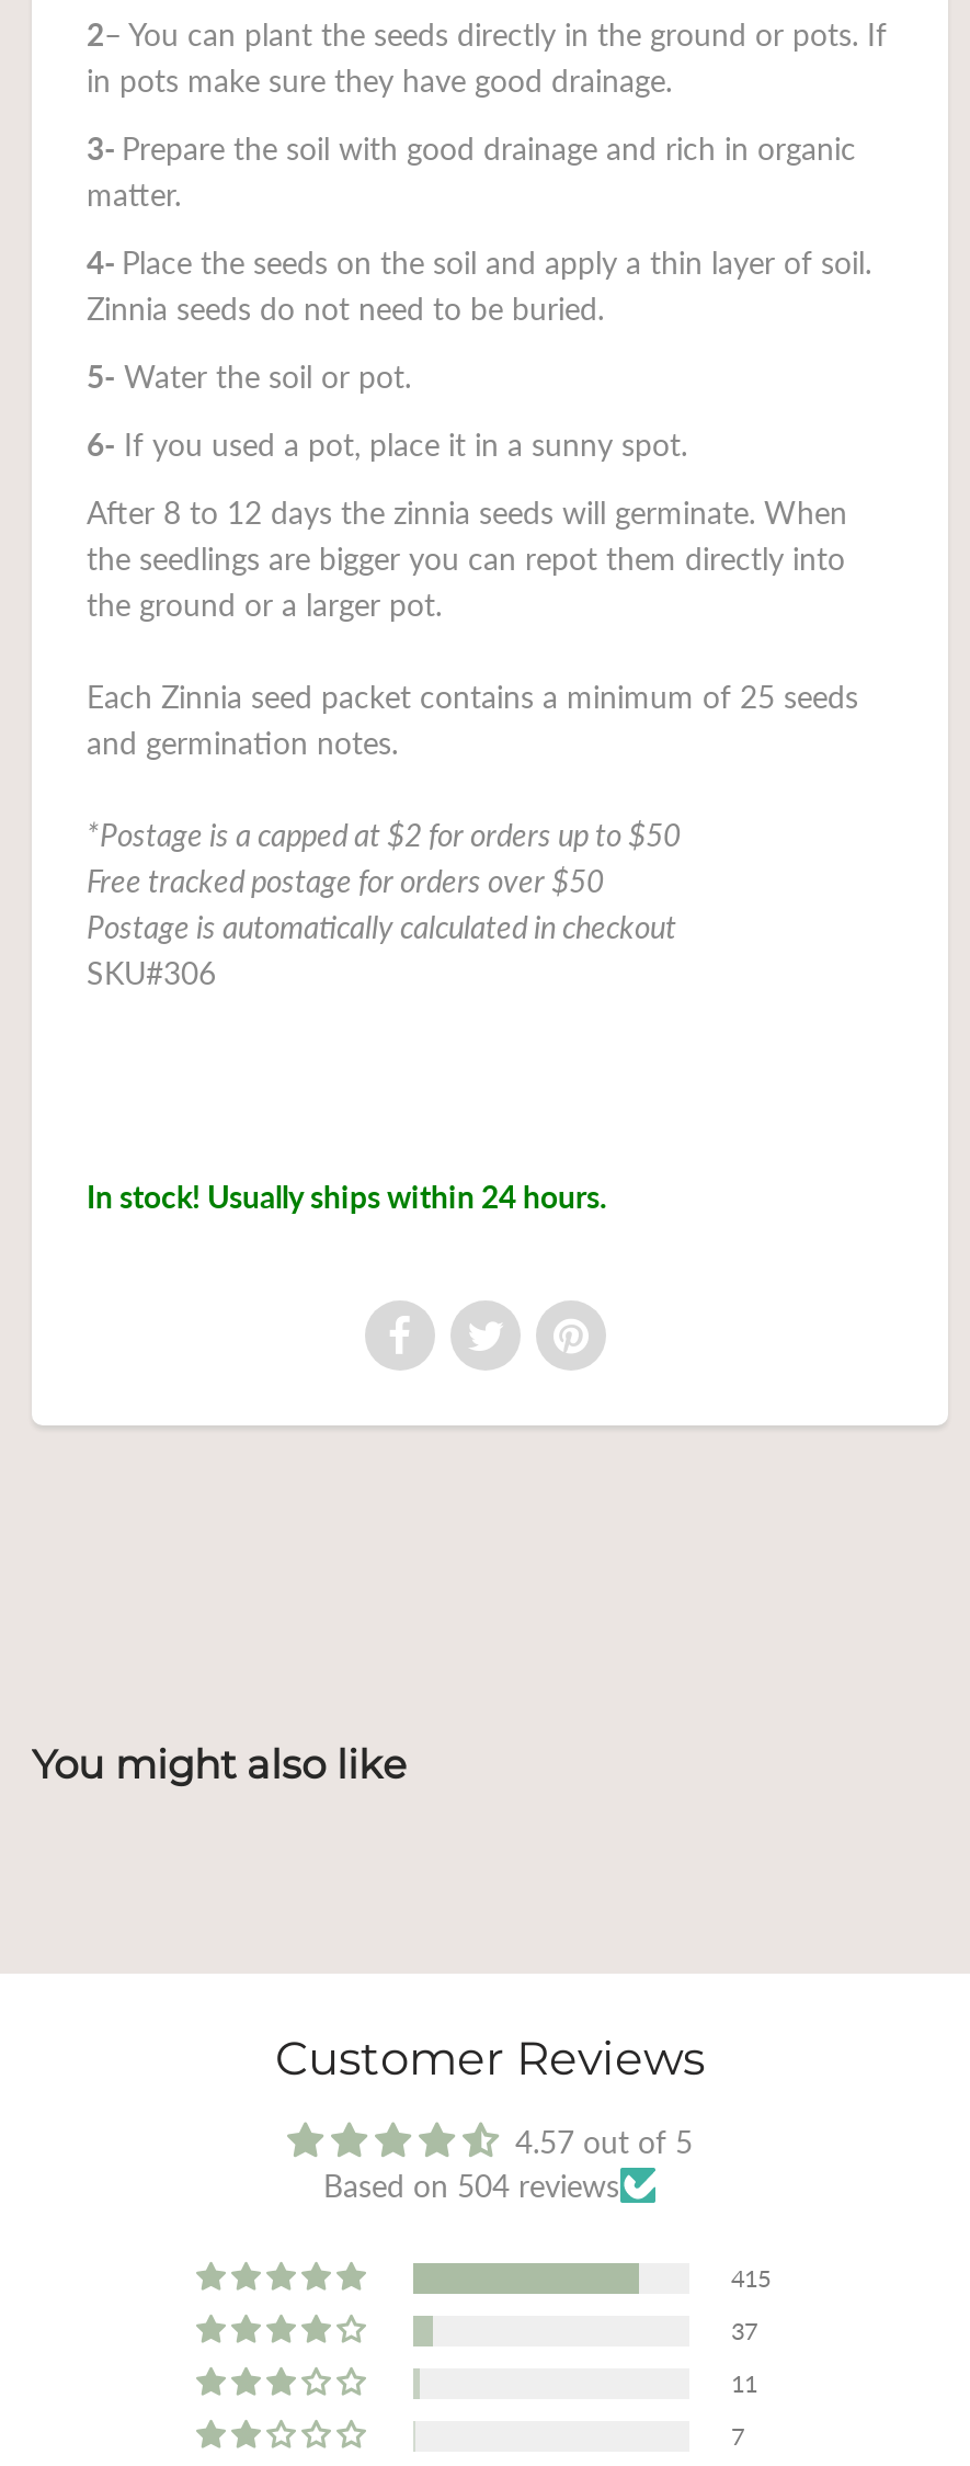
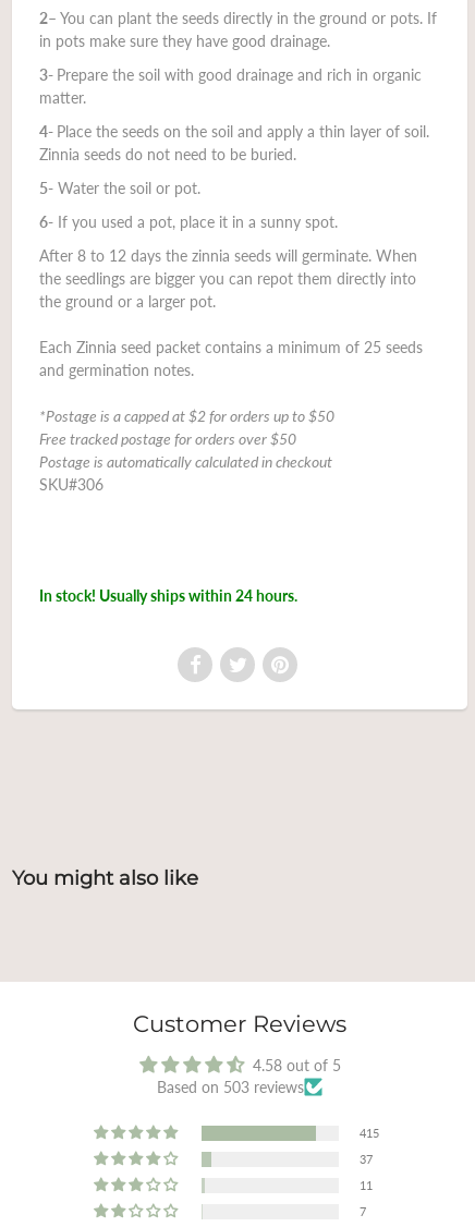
- 4.57 out of 5
+ 4.58 out of 5

- Based on 504 reviews
+ Based on 503 reviews
